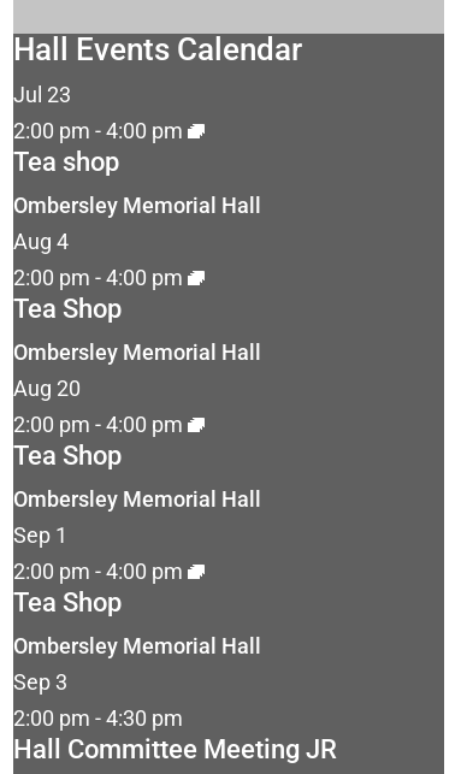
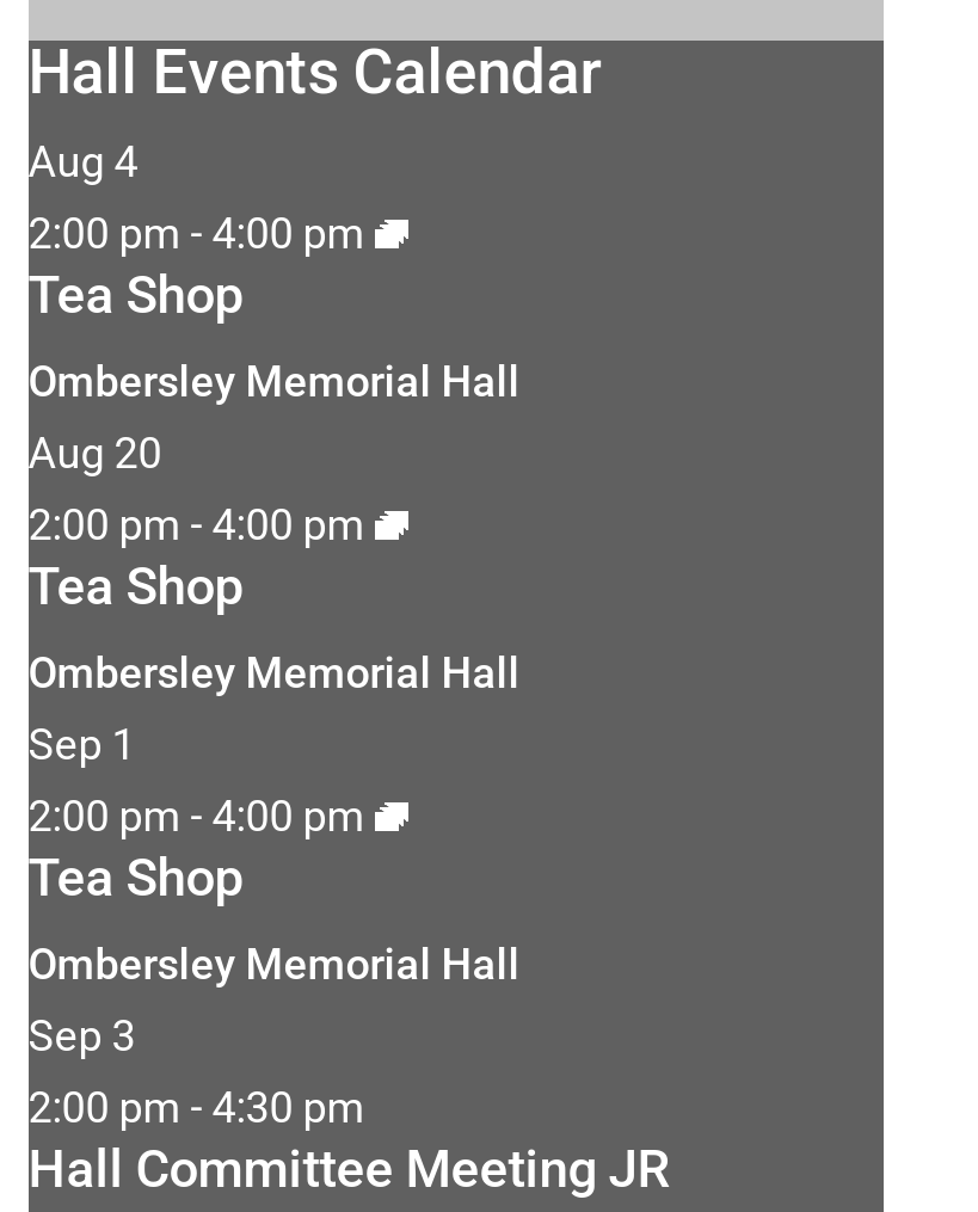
- Jul 23
- 2:00 pm - 4:00 pm
- Tea shop
- Ombersley Memorial Hall
